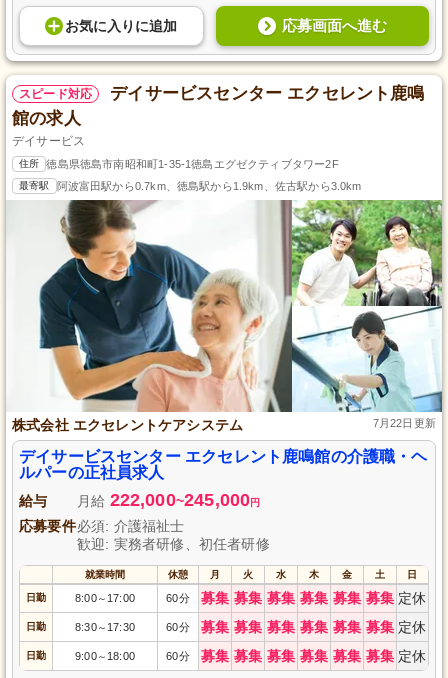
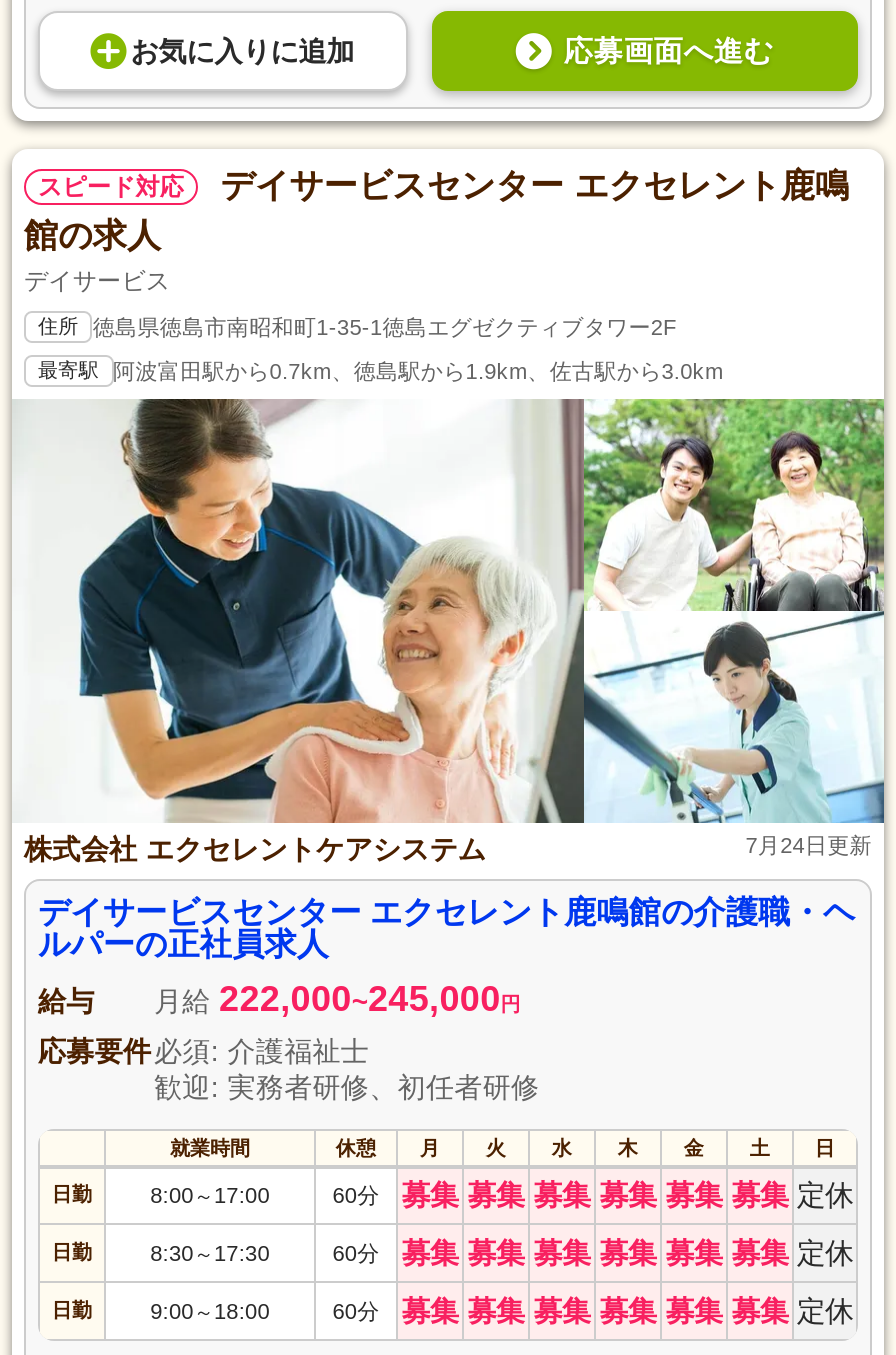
- 7月22日更新
+ 7月24日更新
